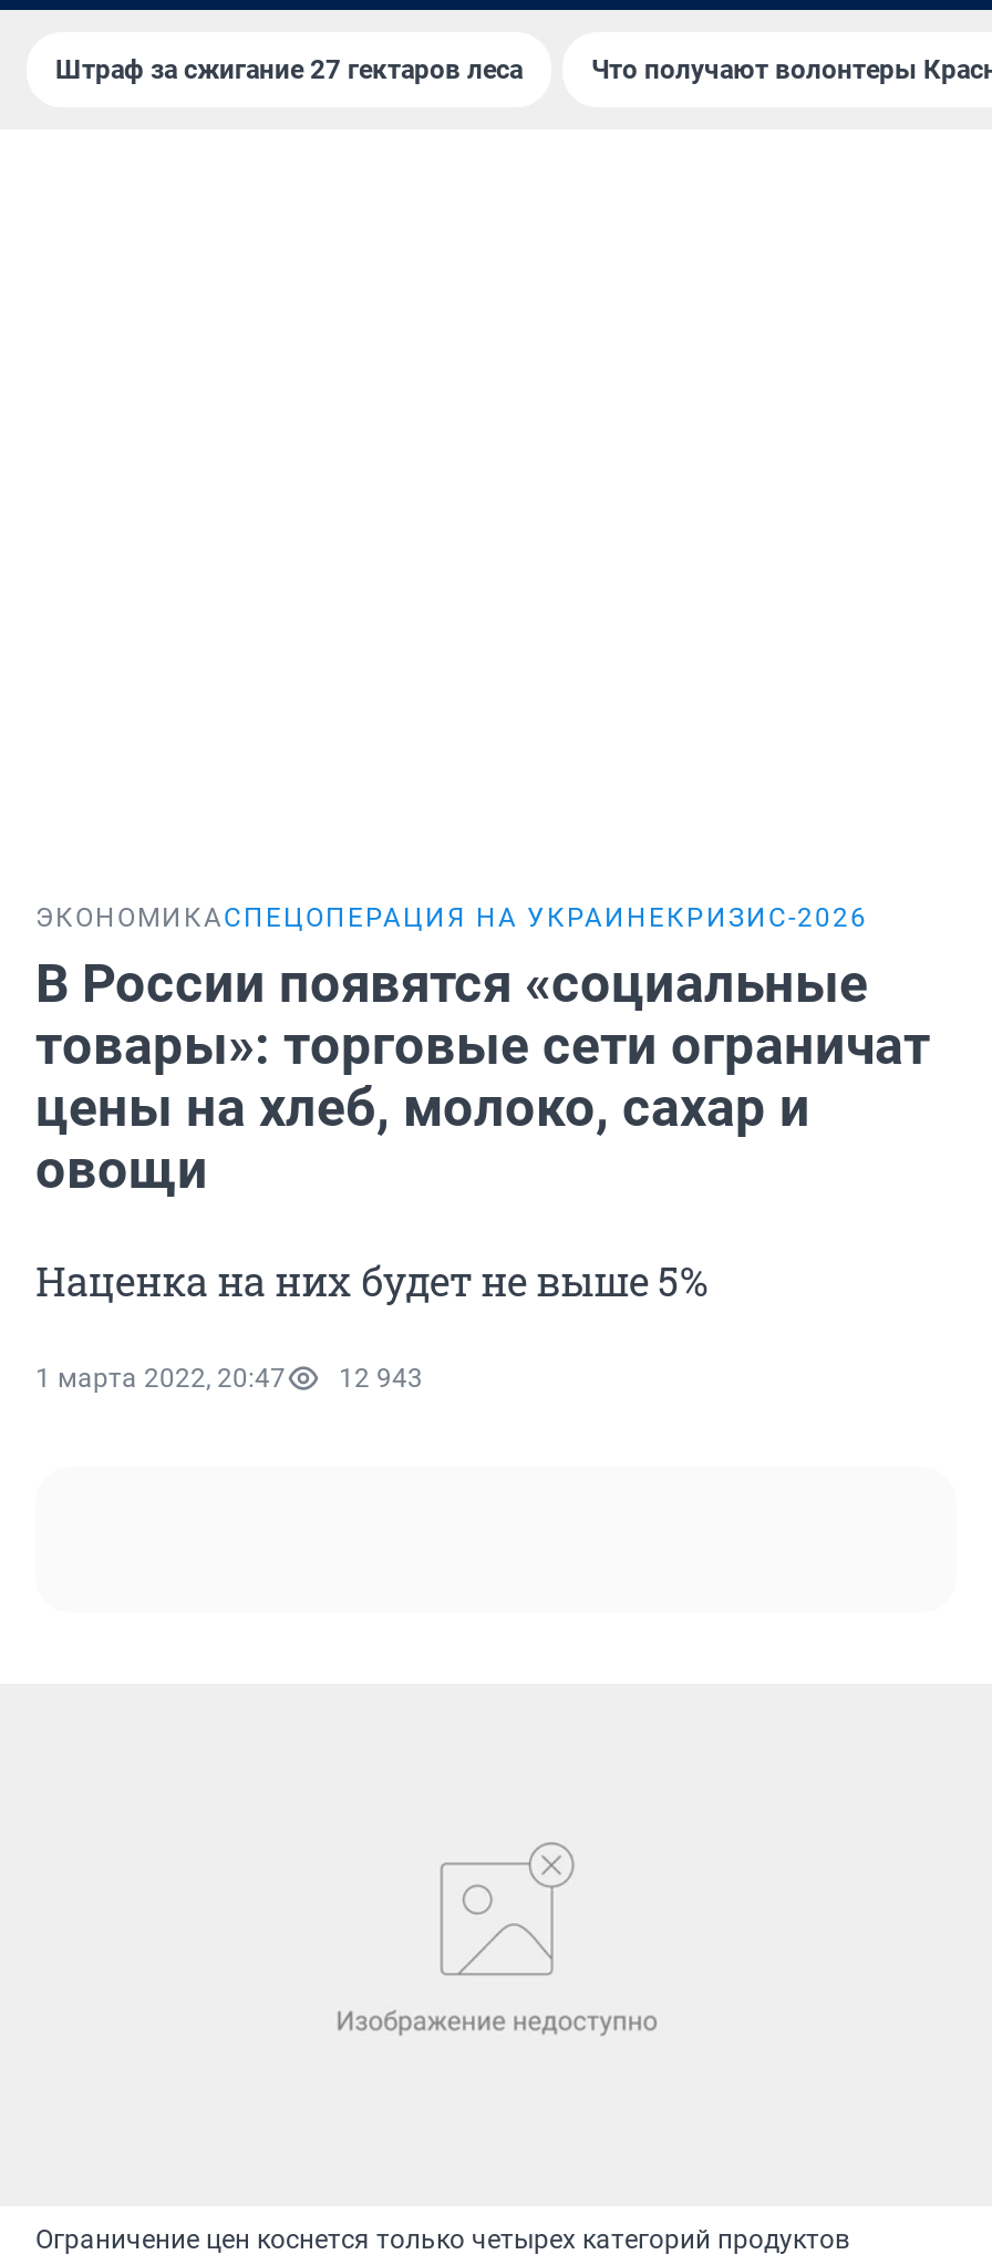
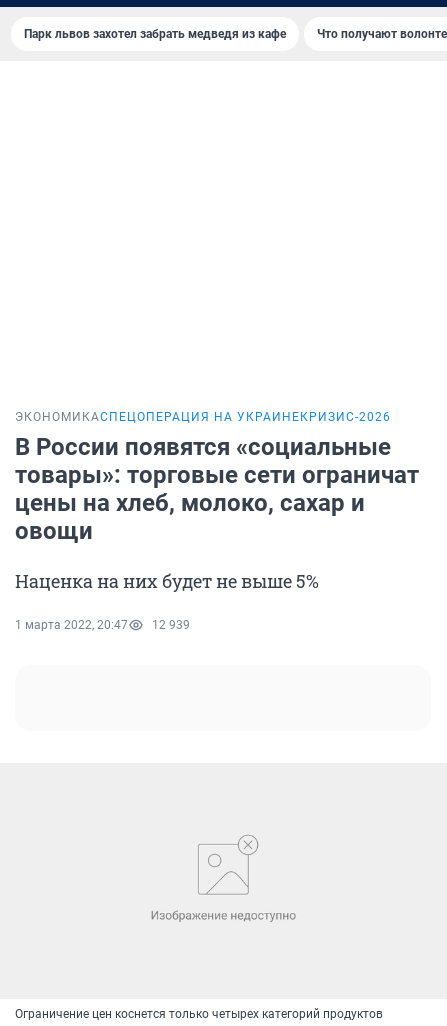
- Штраф за сжигание 27 гектаров леса
+ Парк львов захотел забрать медведя из кафе

- 1 марта 2022, 20:47 12 943
+ 1 марта 2022, 20:47 12 939
